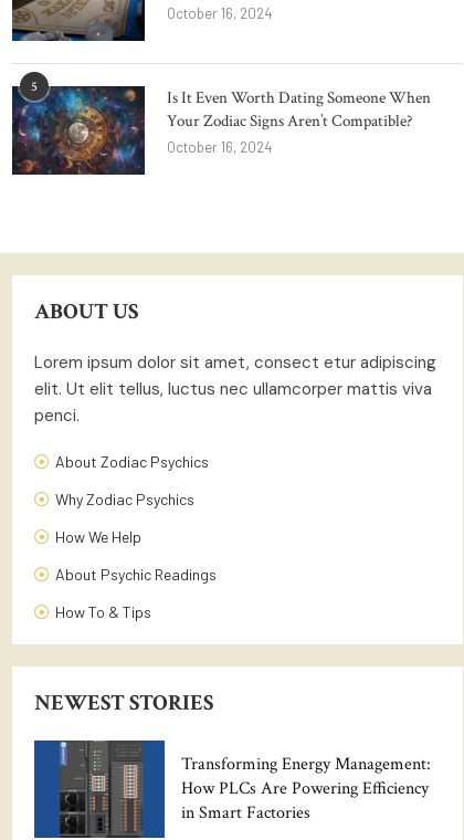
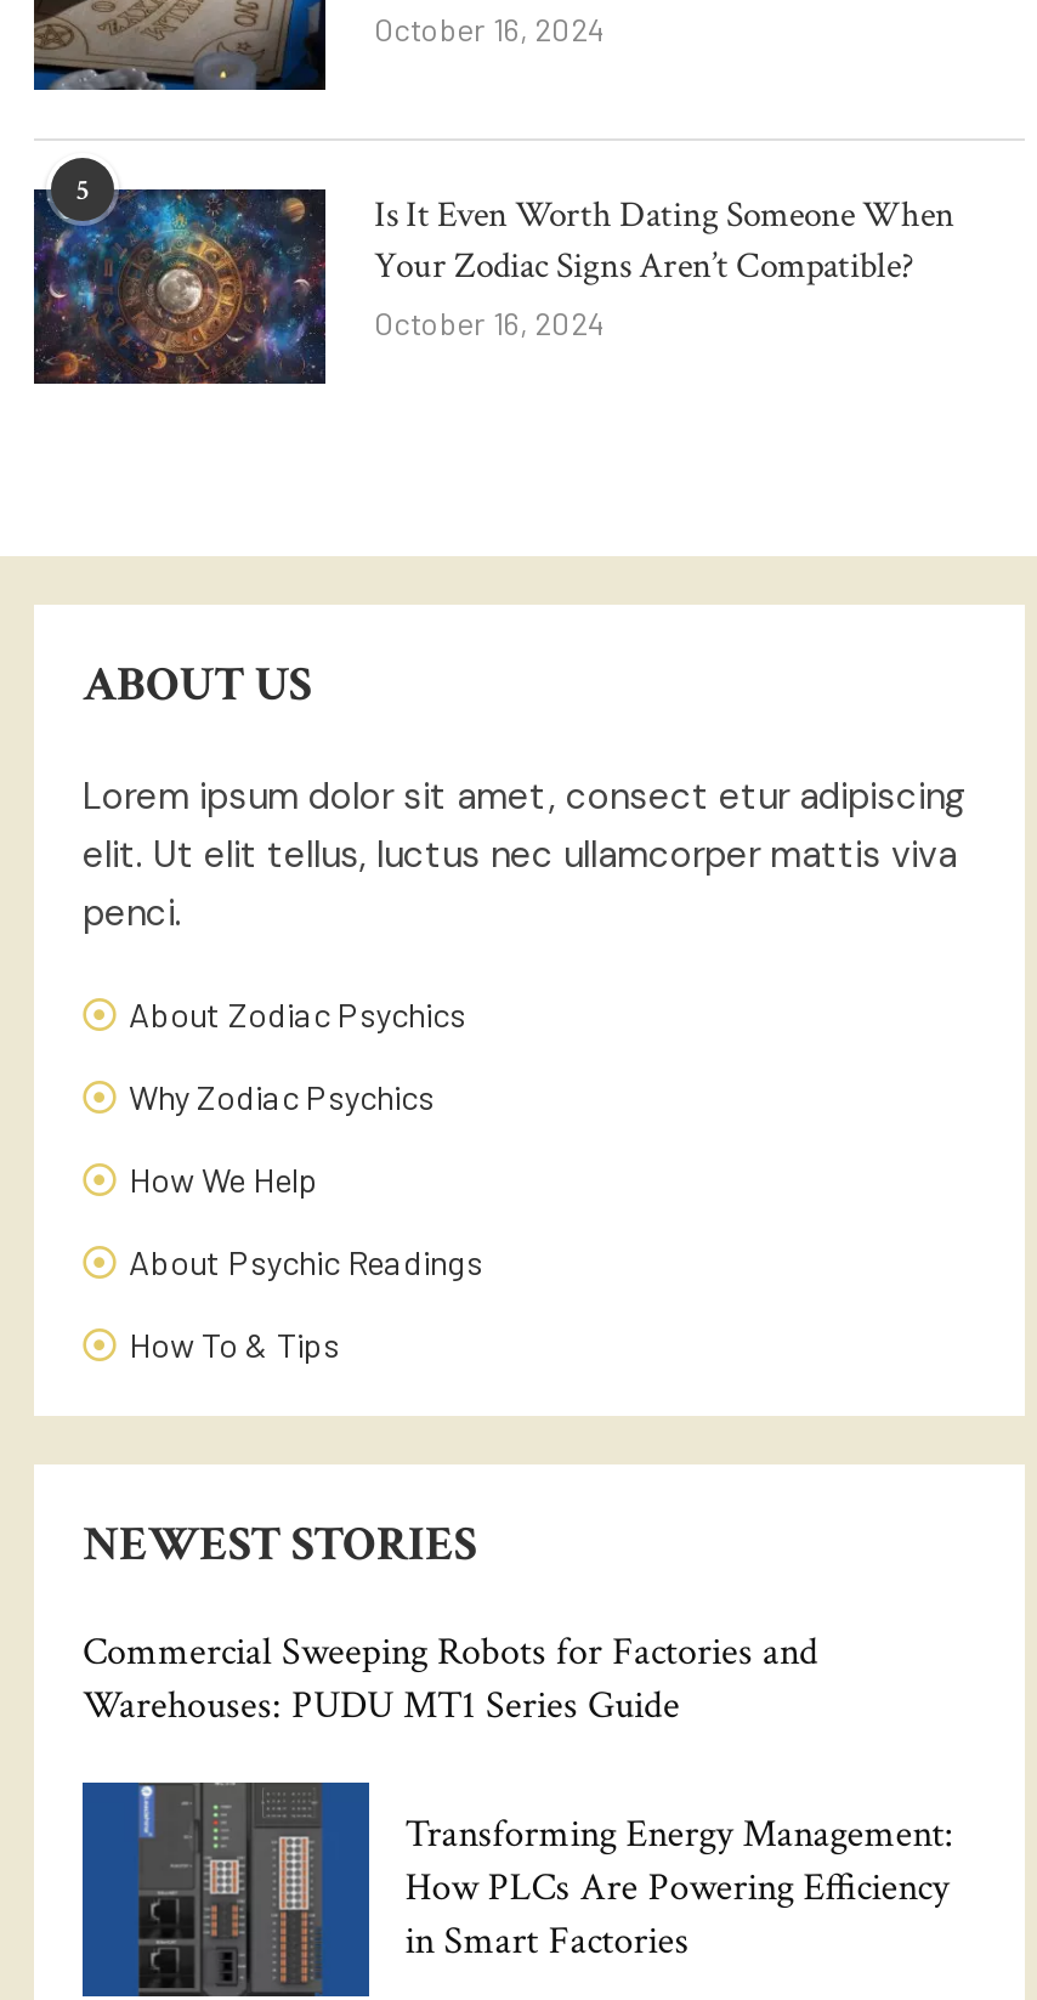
+ Commercial Sweeping Robots for Factories and
+ Warehouses: PUDU MT1 Series Guide
